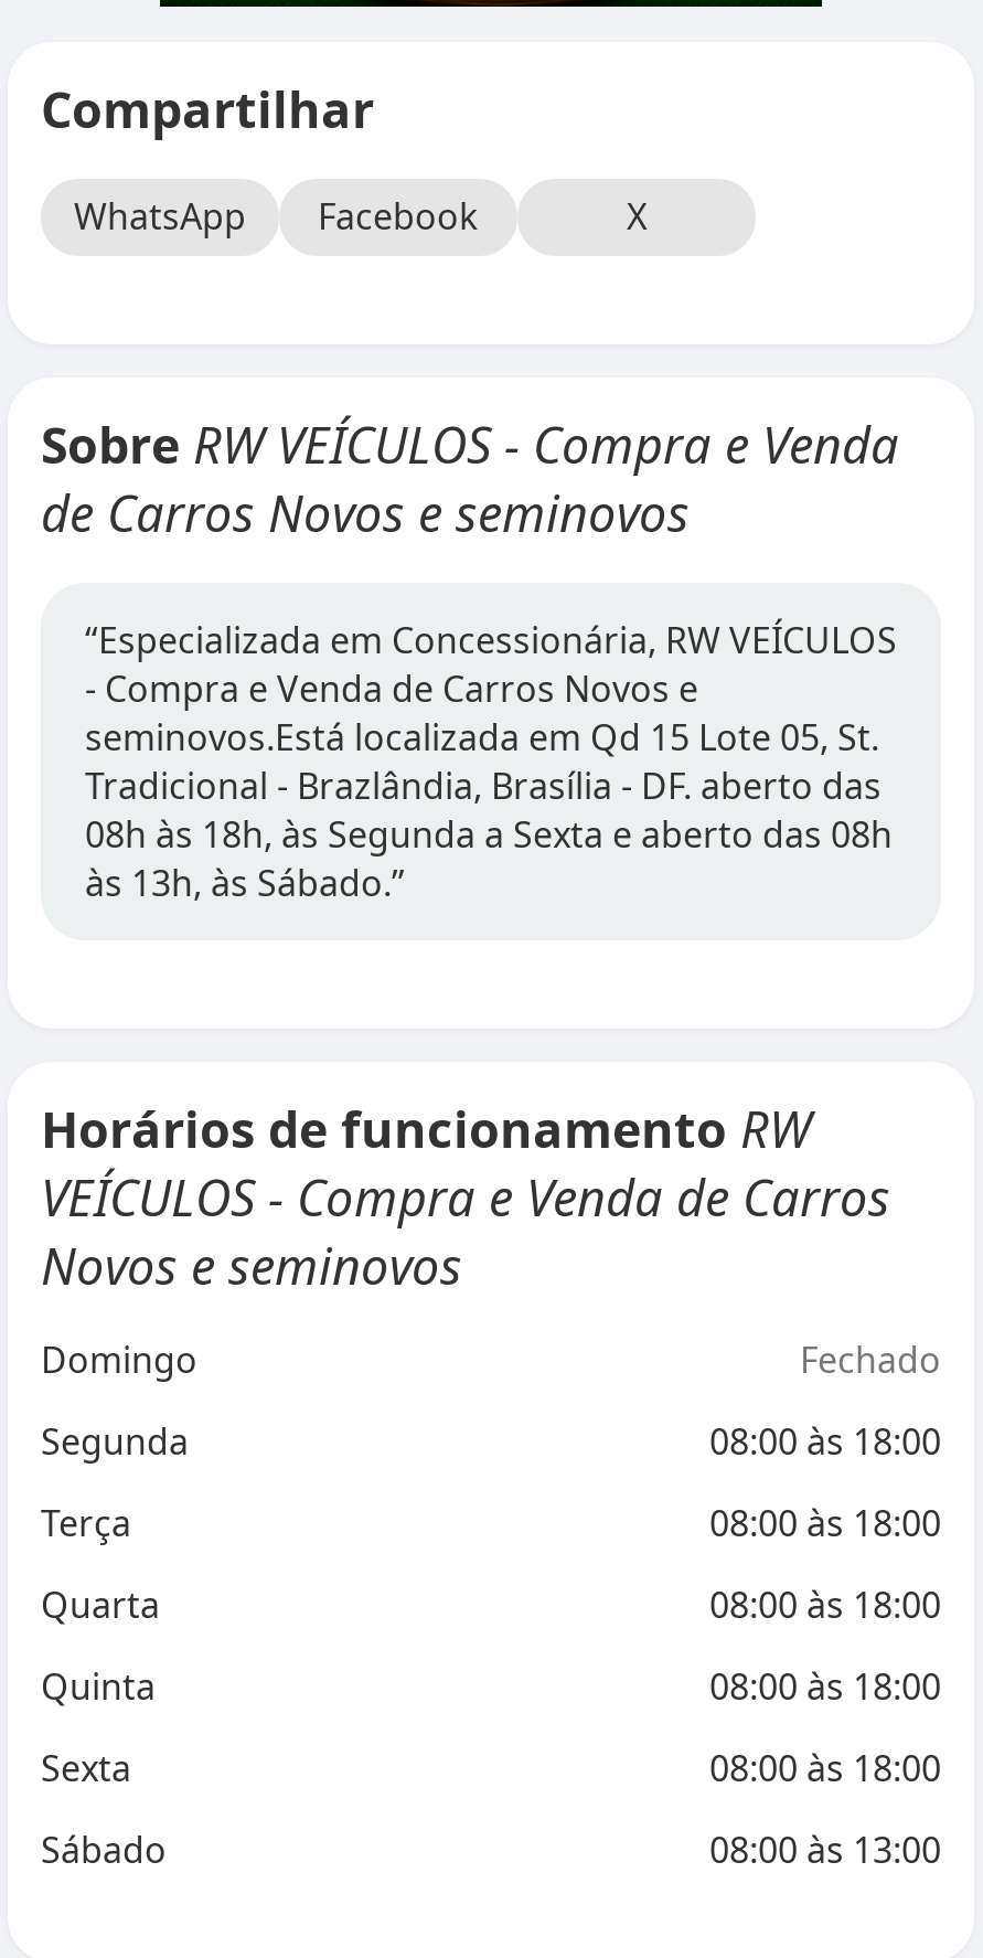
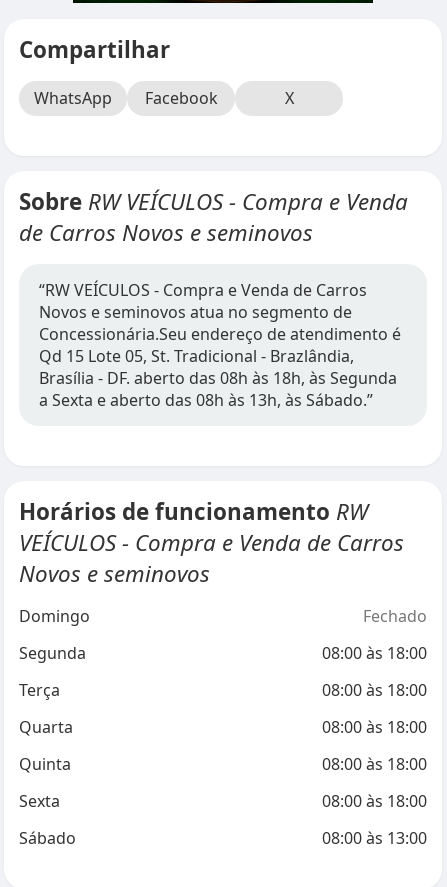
- “Especializada em Concessionária, RW VEÍCULOS
- - Compra e Venda de Carros Novos e
- seminovos.Está localizada em Qd 15 Lote 05, St.
- Tradicional - Brazlândia, Brasília - DF. aberto das
- 08h às 18h, às Segunda a Sexta e aberto das 08h
- às 13h, às Sábado.”
+ “RW VEÍCULOS - Compra e Venda de Carros
+ Novos e seminovos atua no segmento de
+ Concessionária.Seu endereço de atendimento é
+ Qd 15 Lote 05, St. Tradicional - Brazlândia,
+ Brasília - DF. aberto das 08h às 18h, às Segunda
+ a Sexta e aberto das 08h às 13h, às Sábado.”
